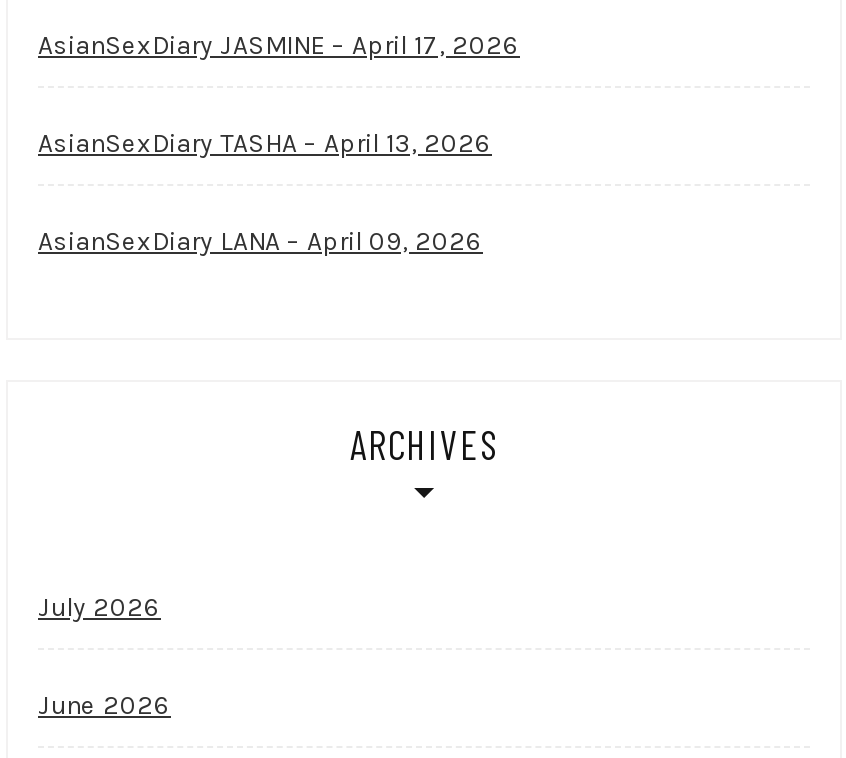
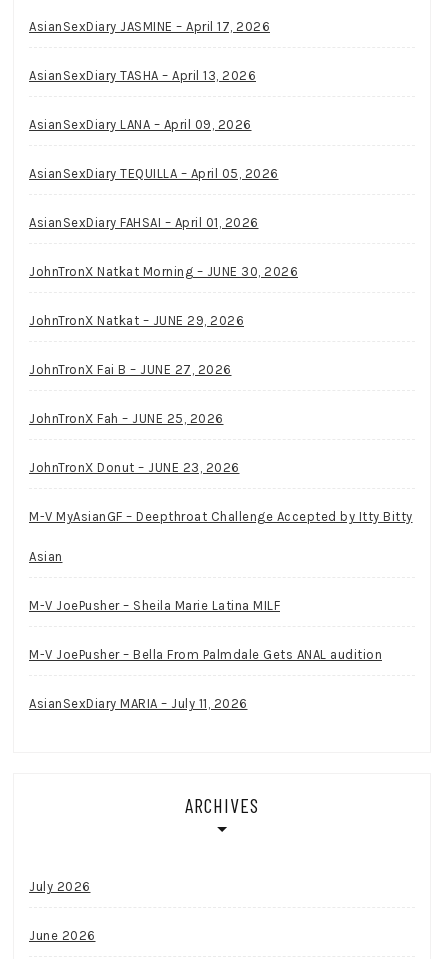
+ AsianSexDiary TEQUILLA – April 05, 2026
+ AsianSexDiary FAHSAI – April 01, 2026
+ JohnTronX Natkat Morning – JUNE 30, 2026
+ JohnTronX Natkat – JUNE 29, 2026
+ JohnTronX Fai B – JUNE 27, 2026
+ JohnTronX Fah – JUNE 25, 2026
+ JohnTronX Donut – JUNE 23, 2026
+ M-V MyAsianGF – Deepthroat Challenge Accepted by Itty Bitty
+ Asian
+ M-V JoePusher – Sheila Marie Latina MILF
+ M-V JoePusher – Bella From Palmdale Gets ANAL audition
+ AsianSexDiary MARIA – July 11, 2026
